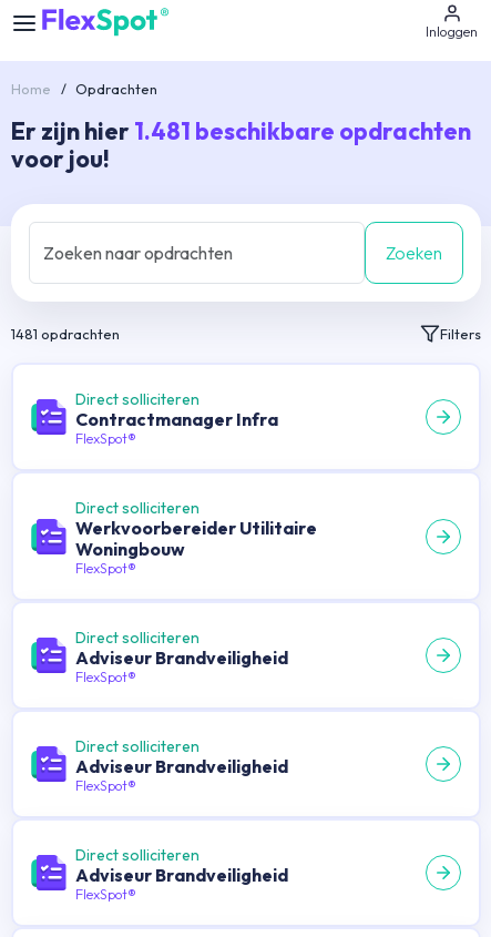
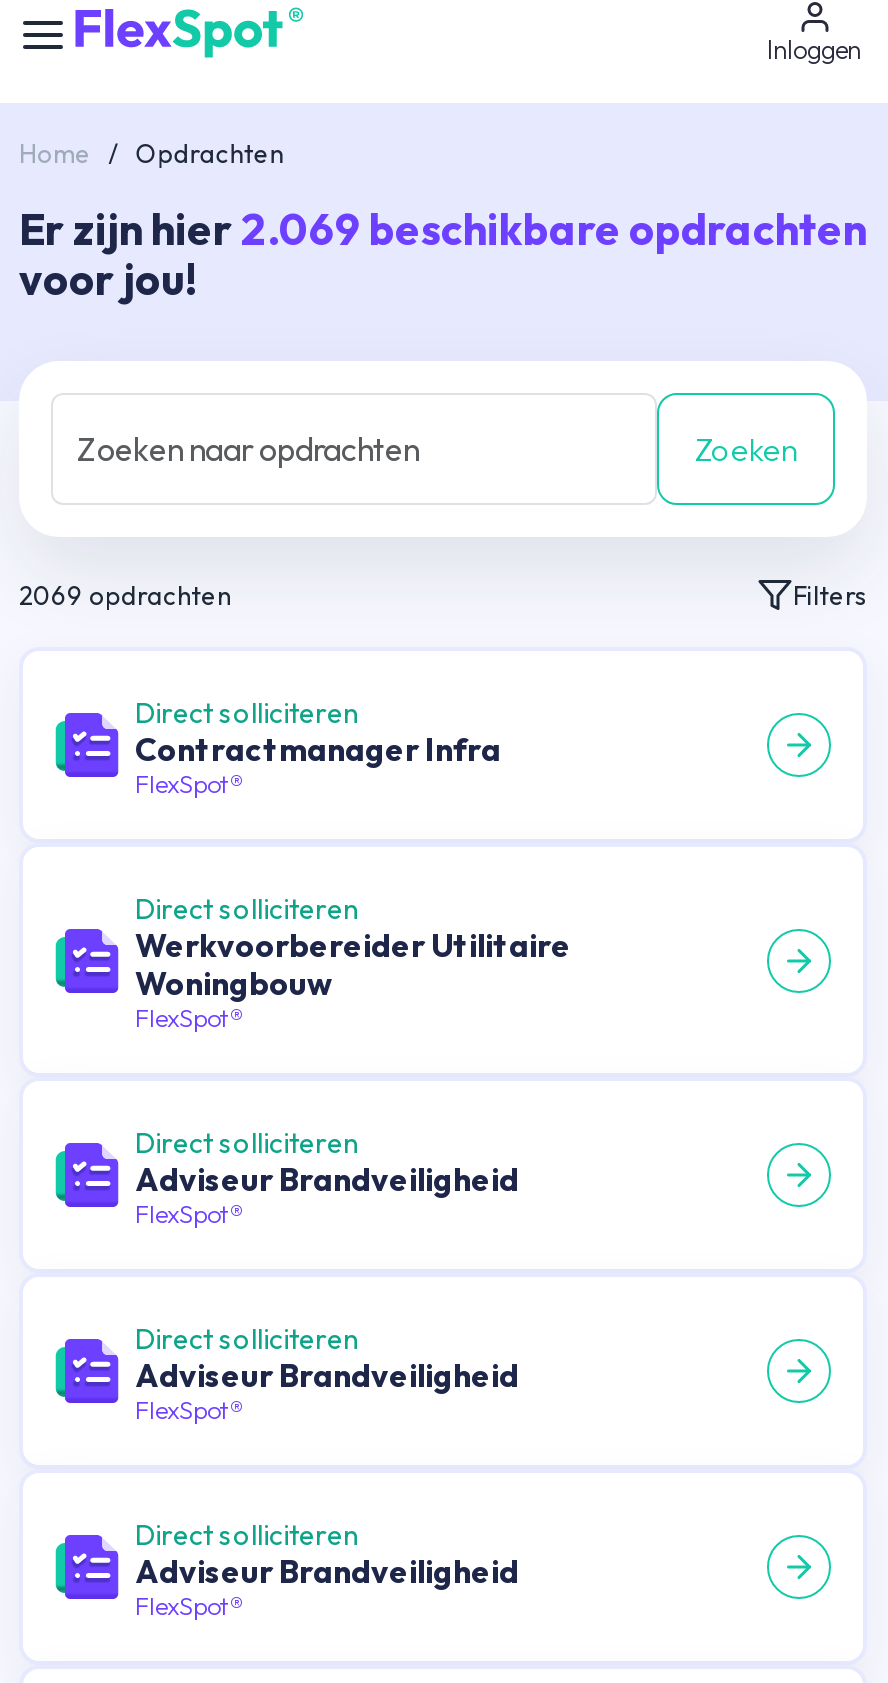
- Er zijn hier 1.481 beschikbare opdrachten
+ Er zijn hier 2.069 beschikbare opdrachten

- 1481 opdrachten
+ 2069 opdrachten
